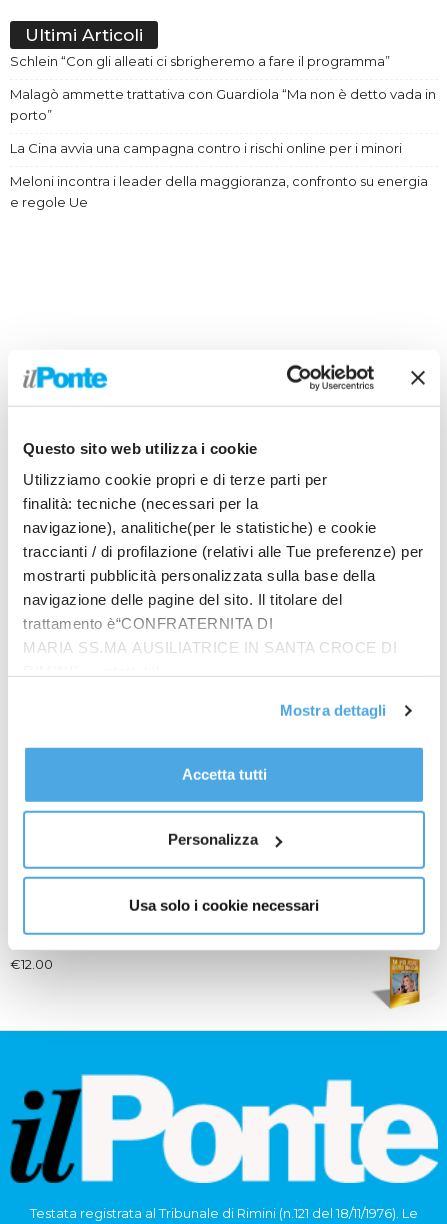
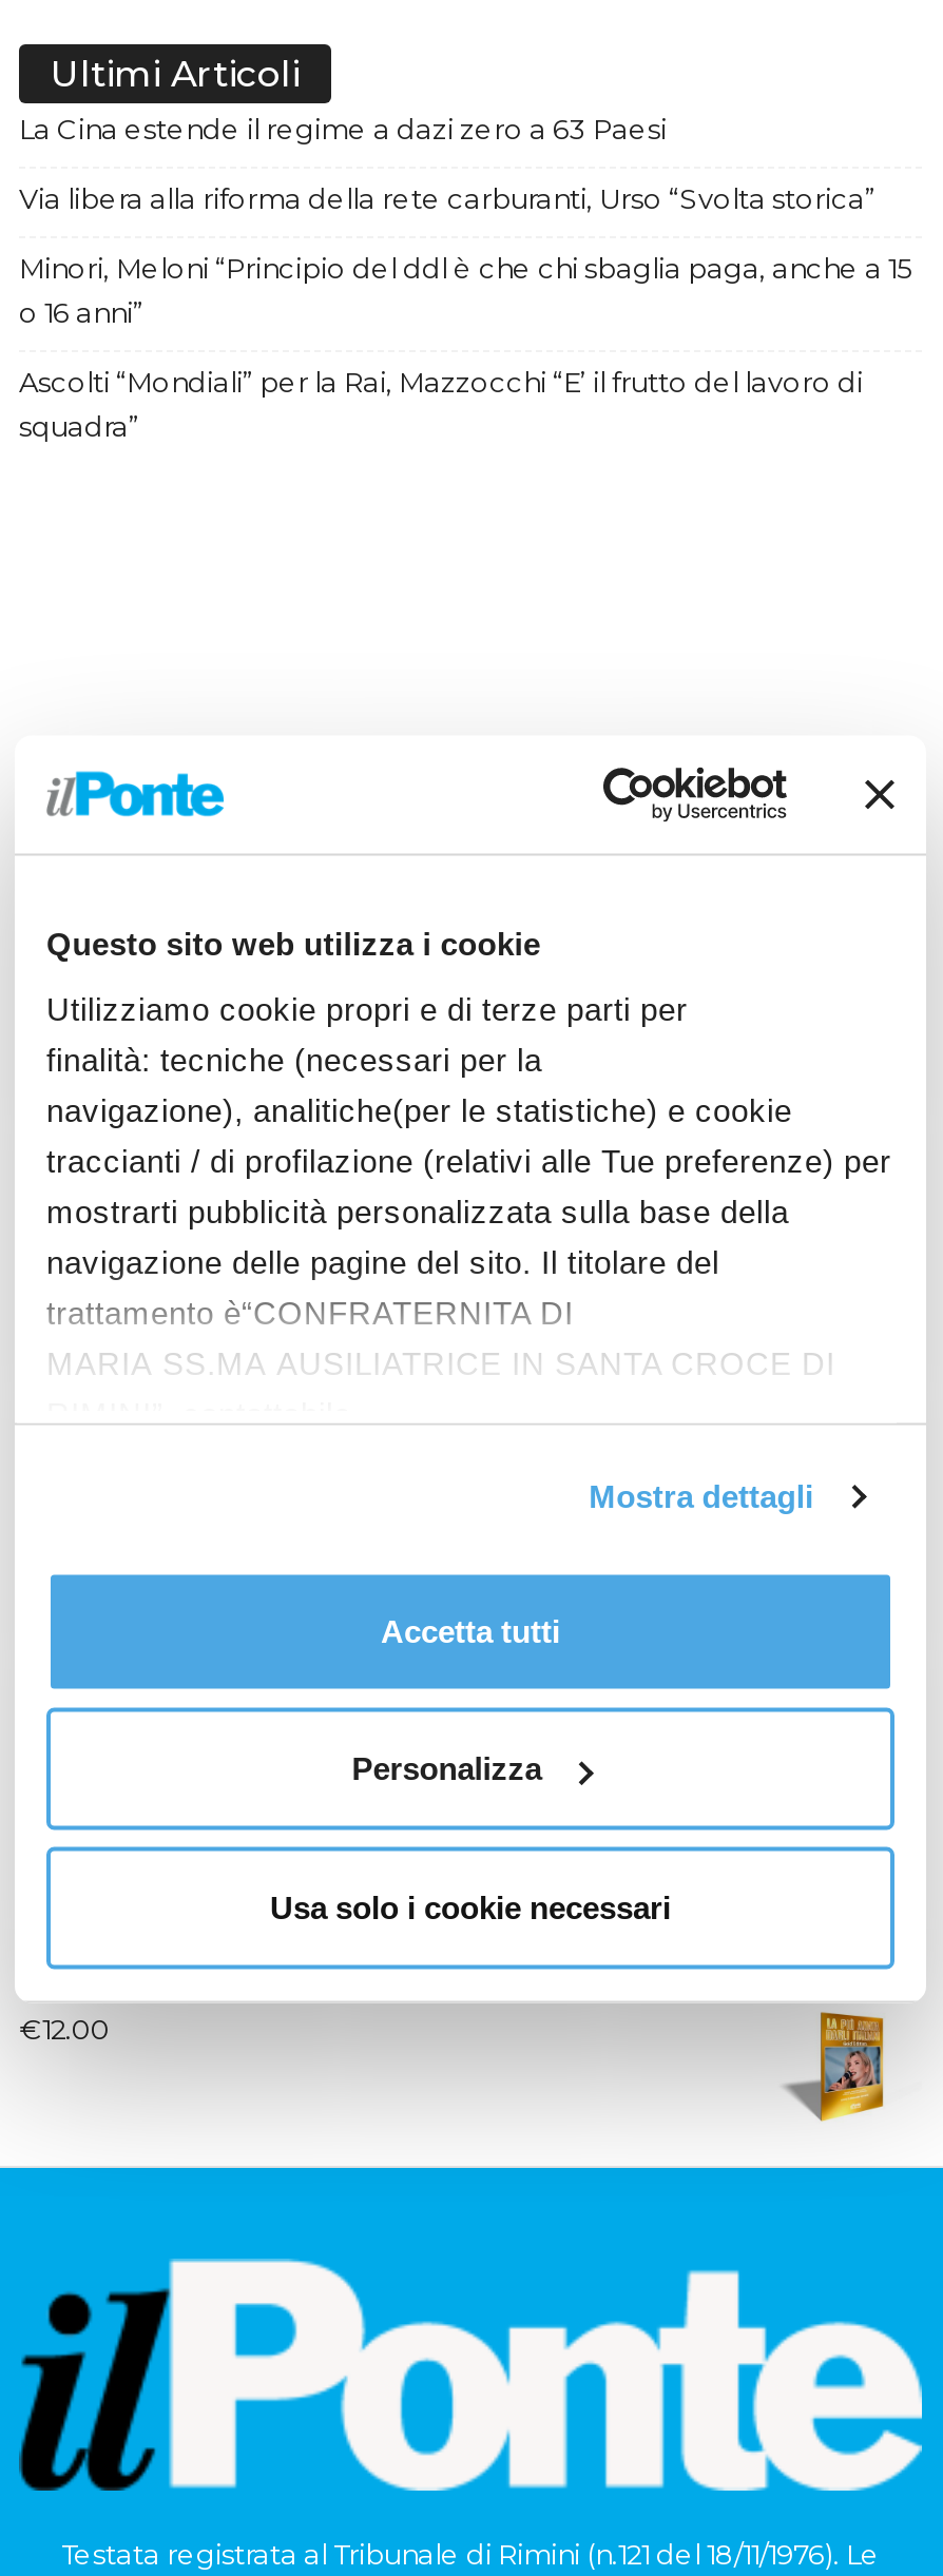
- Schlein “Con gli alleati ci sbrigheremo a fare il programma”
+ La Cina estende il regime a dazi zero a 63 Paesi

- Malagò ammette trattativa con Guardiola “Ma non è detto vada in
- porto”
+ Via libera alla riforma della rete carburanti, Urso “Svolta storica”

- La Cina avvia una campagna contro i rischi online per i minori
+ Minori, Meloni “Principio del ddl è che chi sbaglia paga, anche a 15
+ o 16 anni”

- Meloni incontra i leader della maggioranza, confronto su energia
- e regole Ue
+ Ascolti “Mondiali” per la Rai, Mazzocchi “E’ il frutto del lavoro di
+ squadra”
